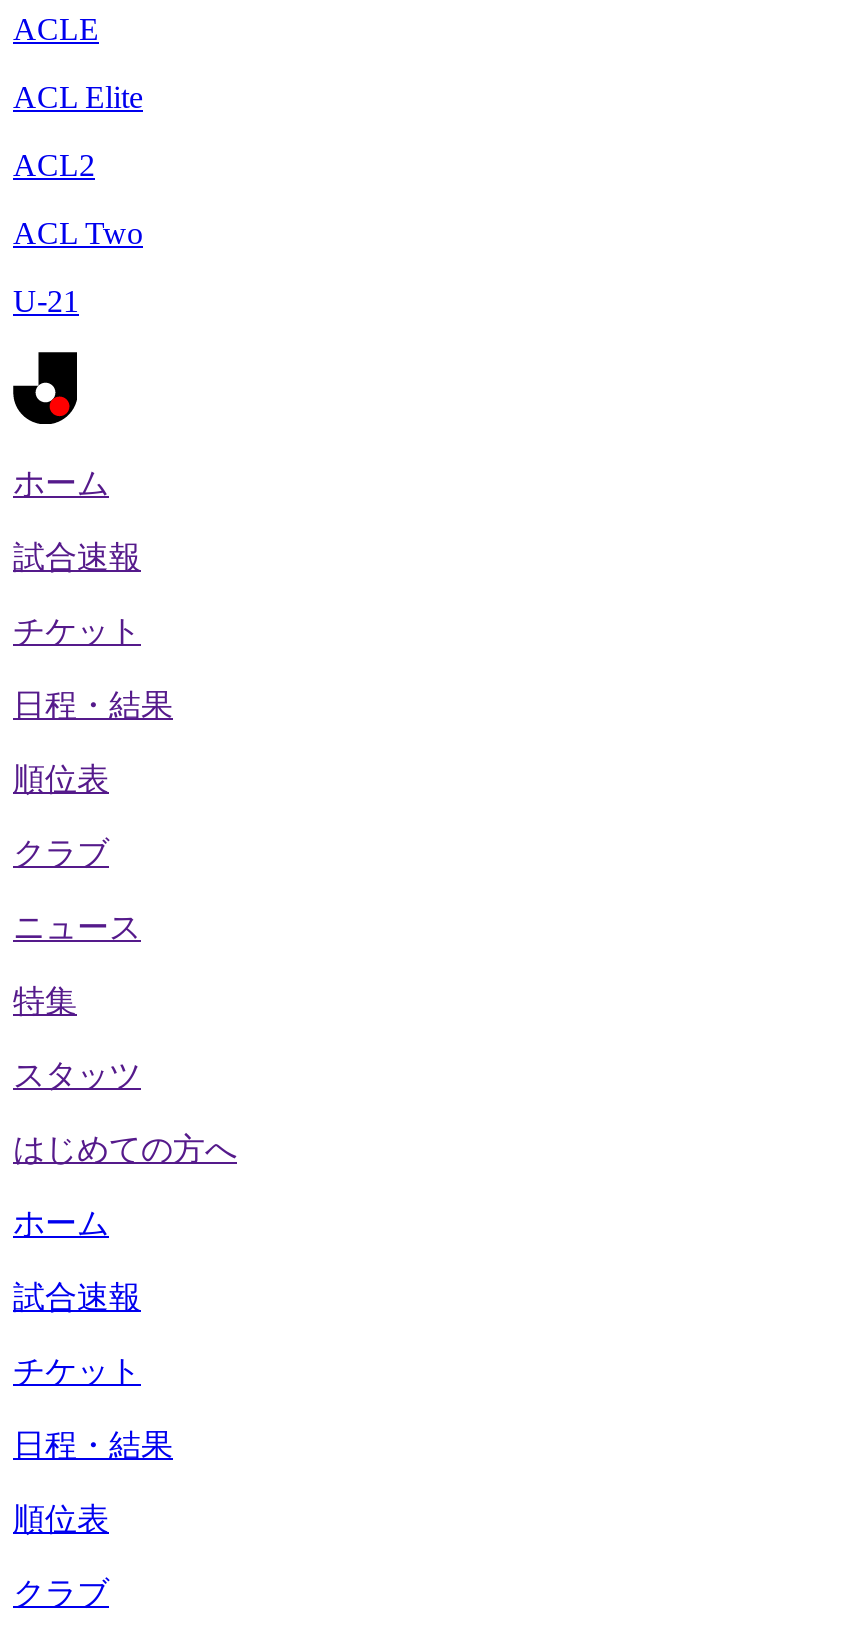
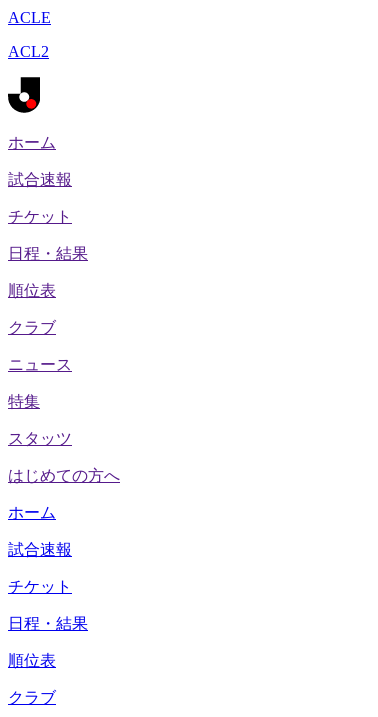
- ACL Elite

- ACL Two
- U-21
